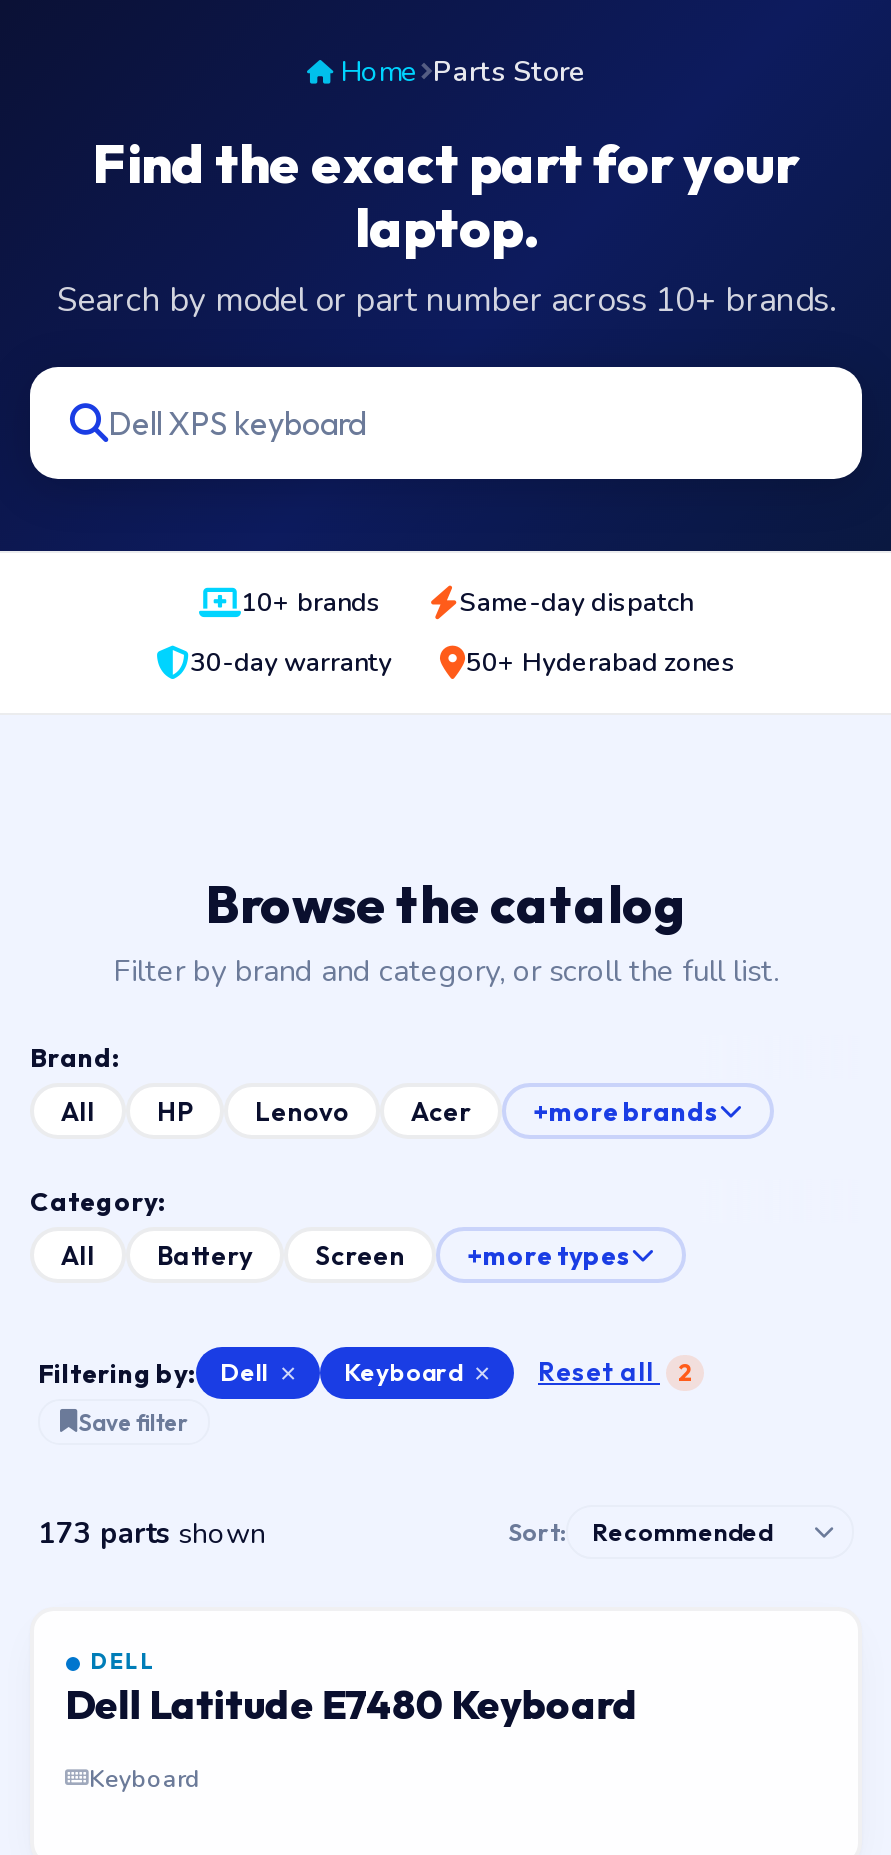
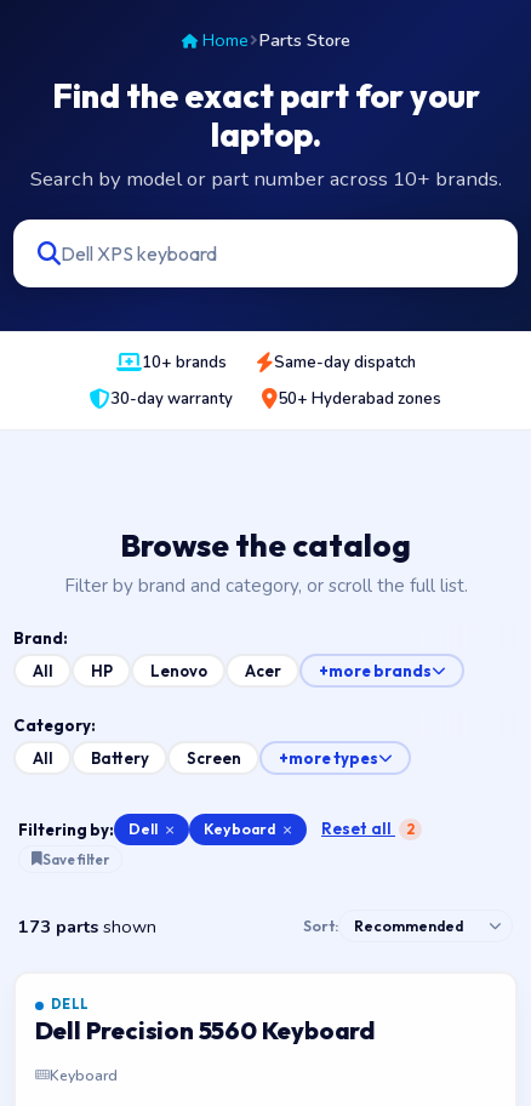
- Dell Latitude E7480 Keyboard
+ Dell Precision 5560 Keyboard
